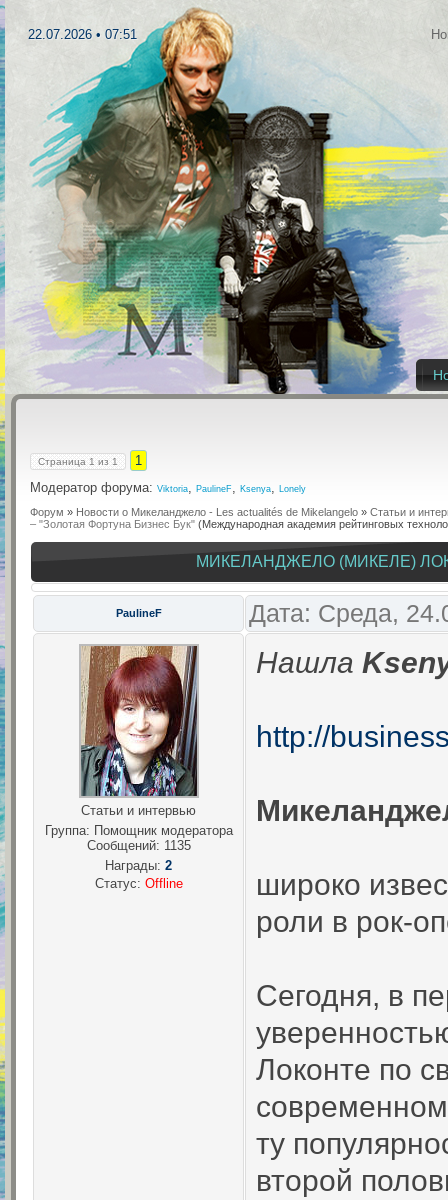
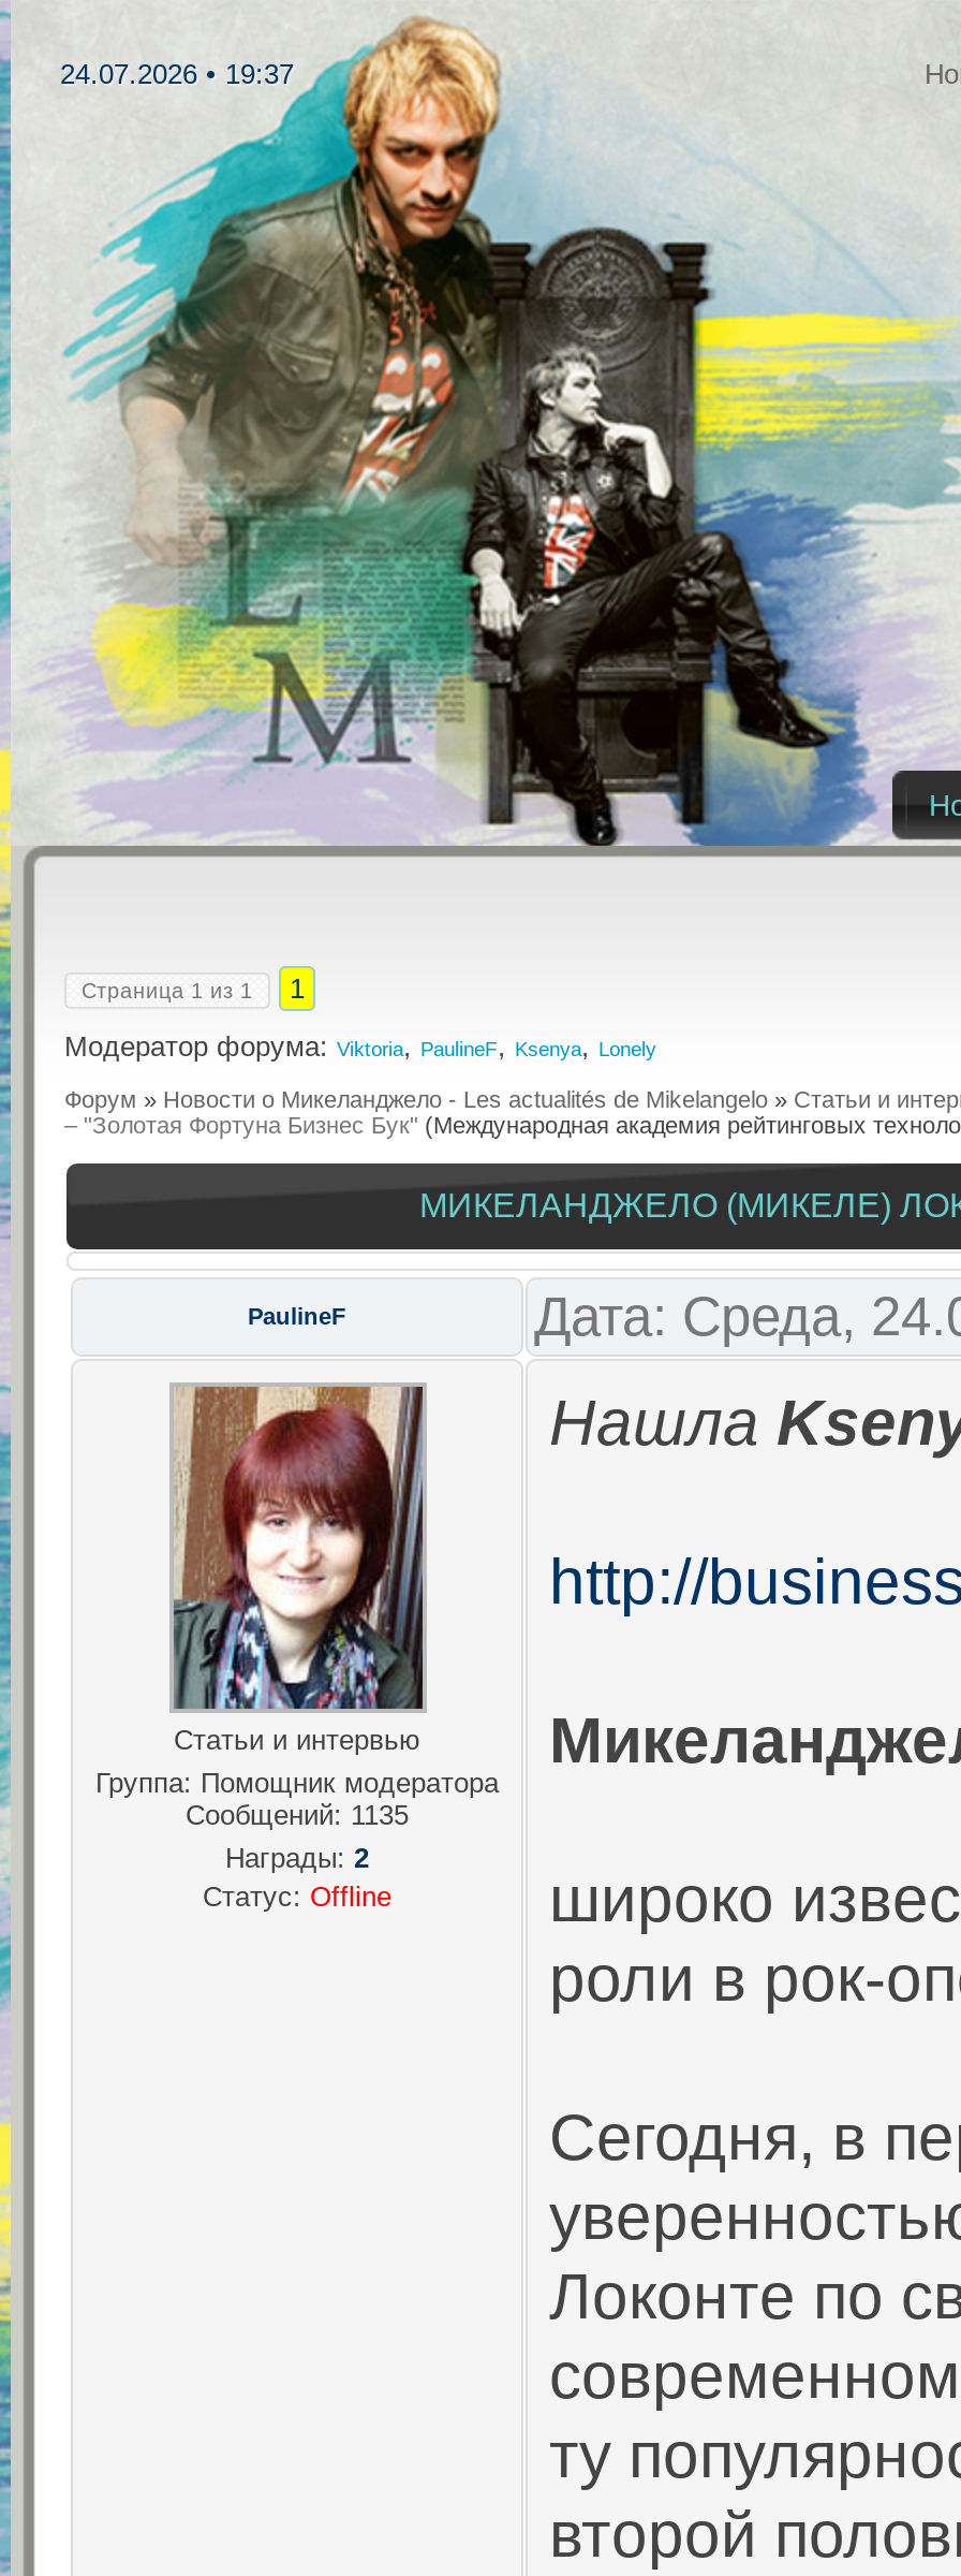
- 22.07.2026 • 07:51
+ 24.07.2026 • 19:37
